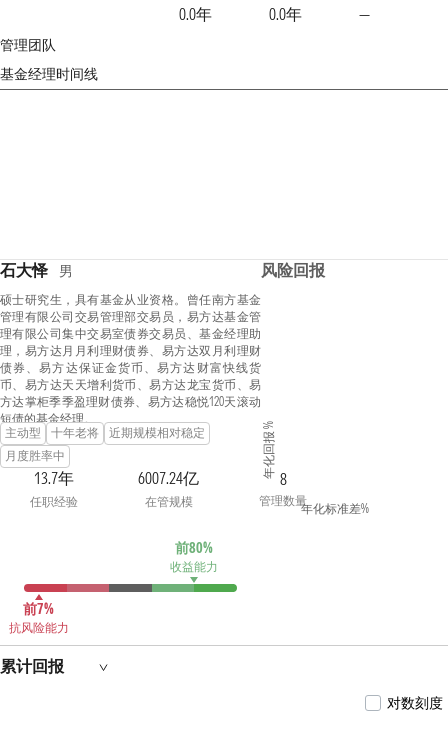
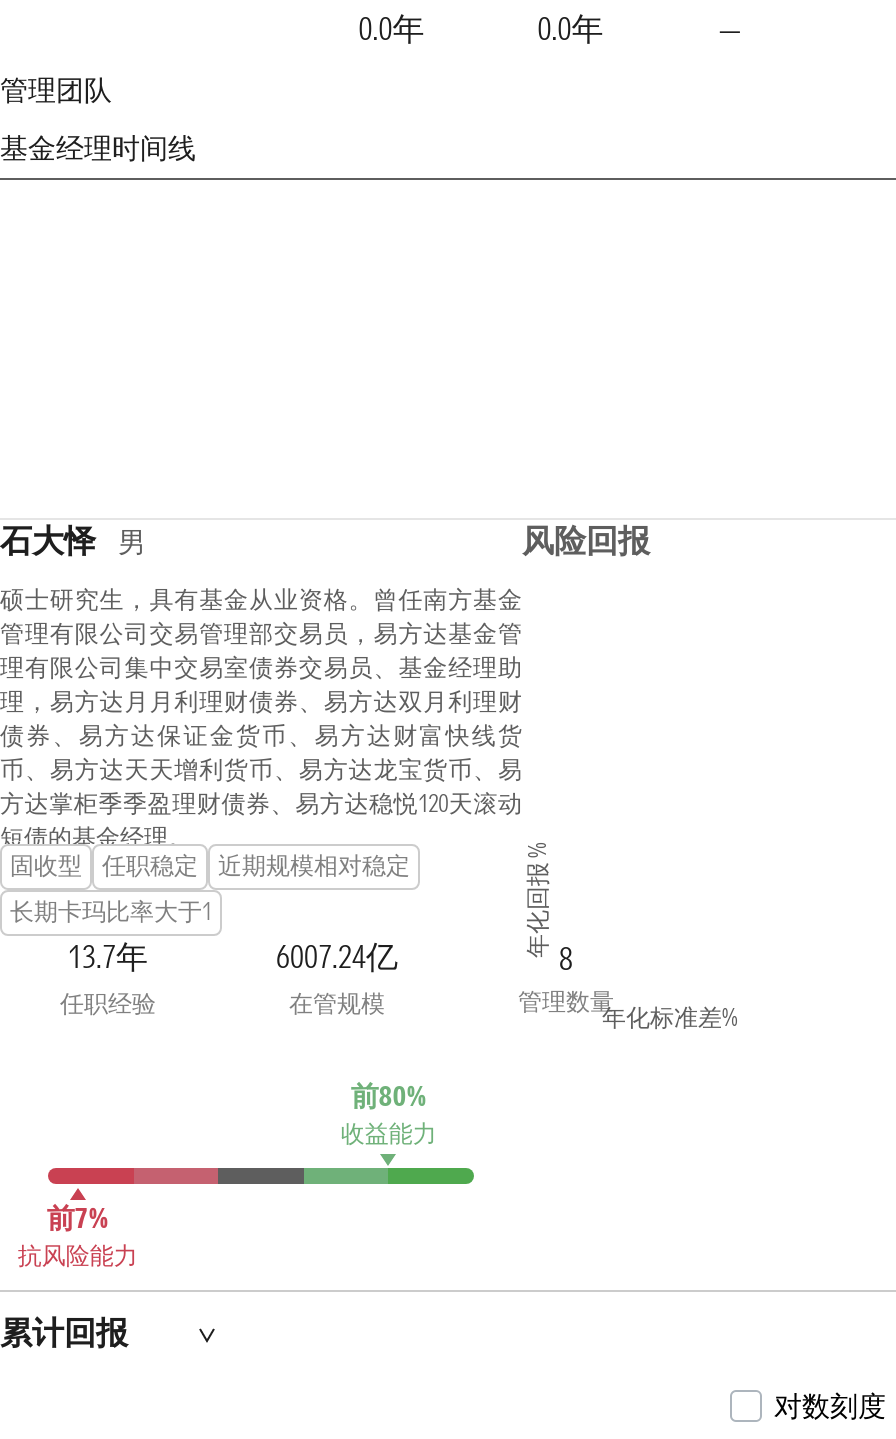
- 主动型
- 十年老将
+ 固收型
+ 任职稳定

- 月度胜率中
+ 长期卡玛比率大于1
